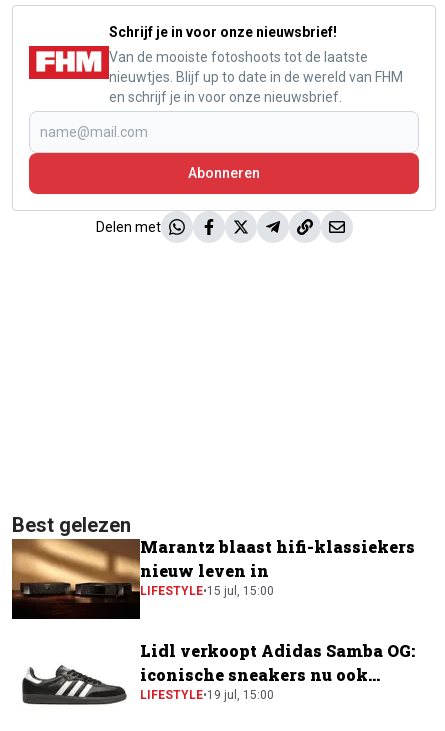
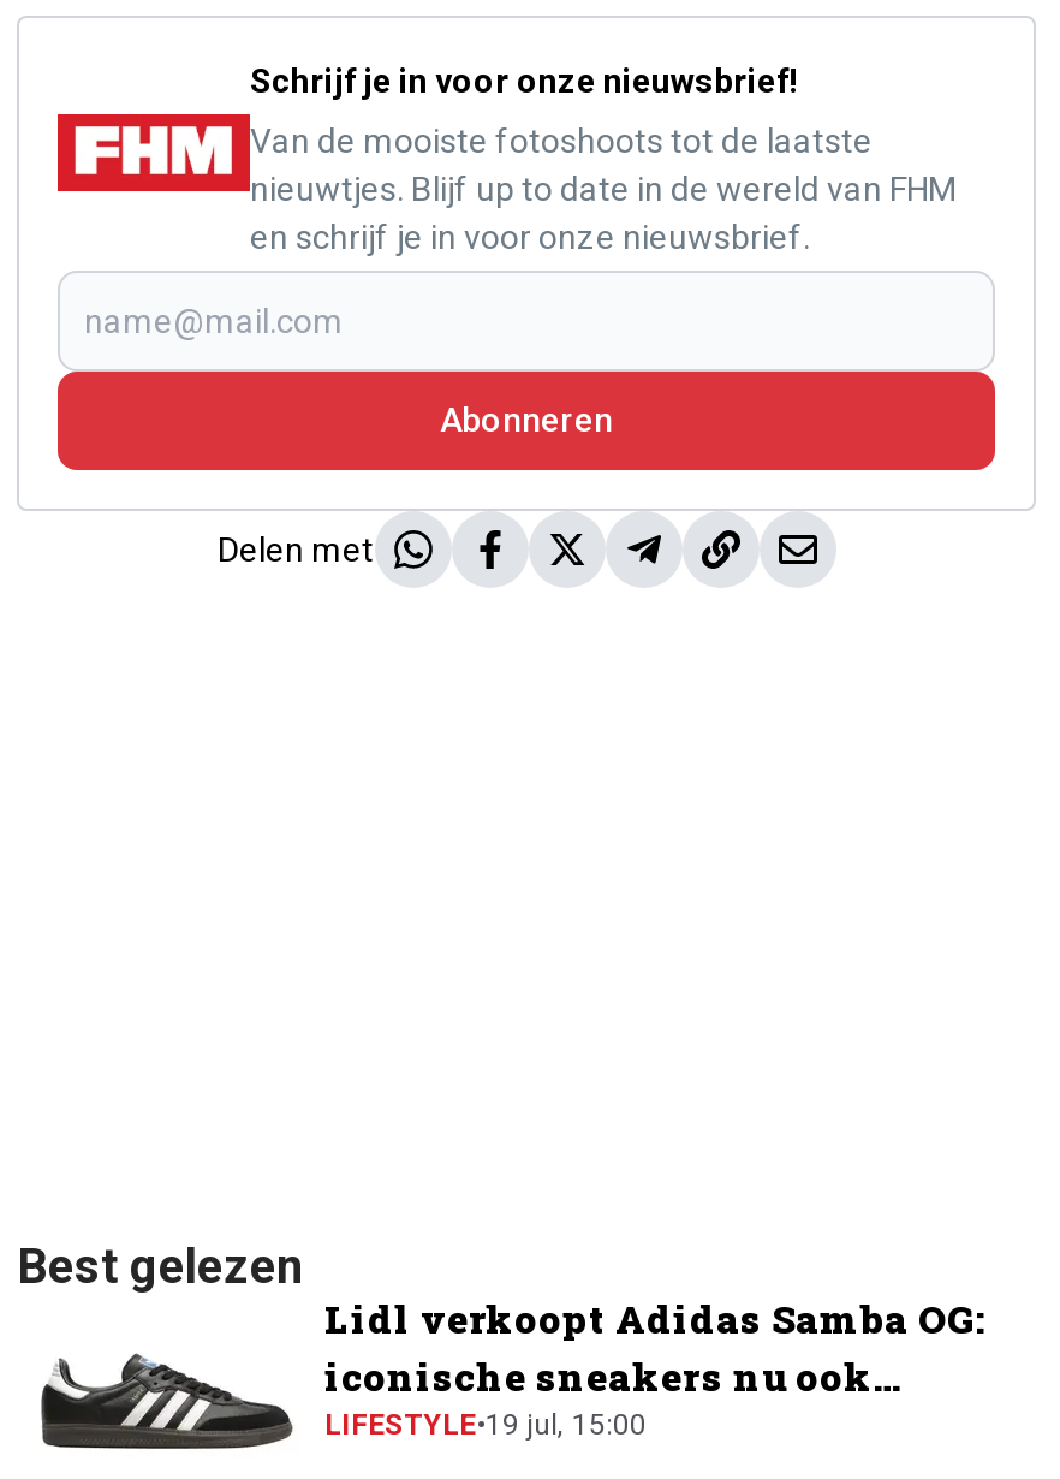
- [image]
- Marantz blaast hifi-klassiekers
- nieuw leven in
- LIFESTYLE•15 jul, 15:00
